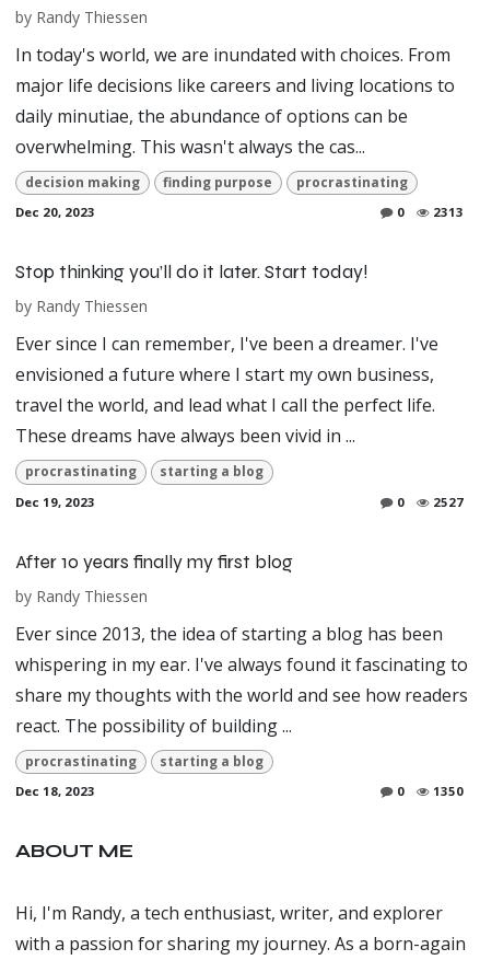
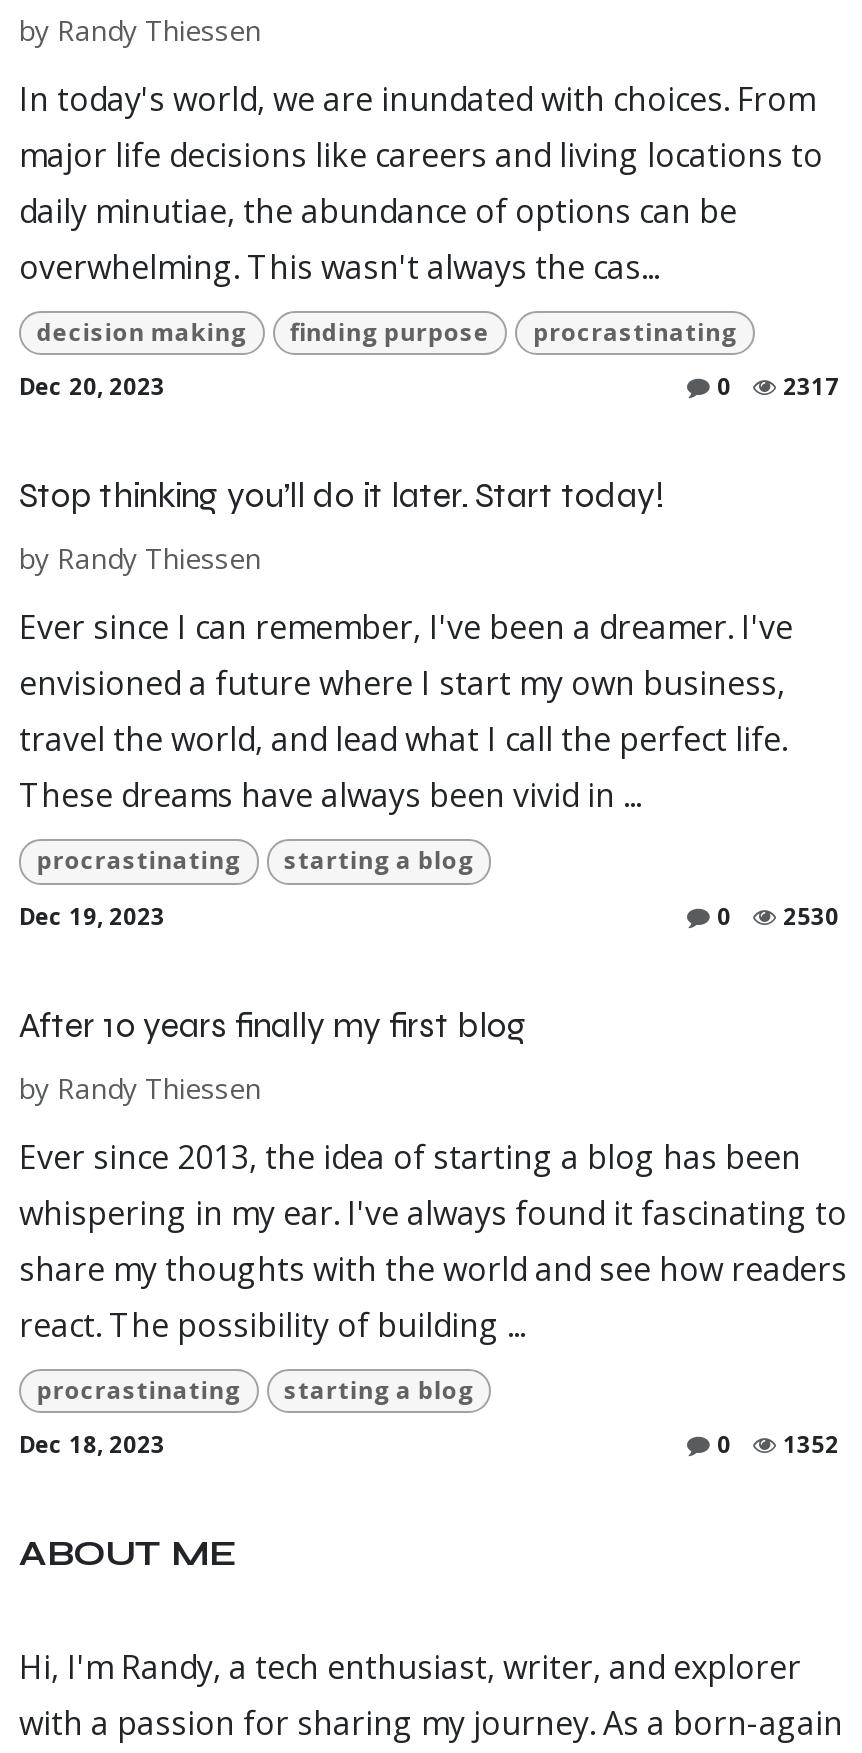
- 0 2313
+ 0 2317

- 0 2527
+ 0 2530

- 0 1350
+ 0 1352
